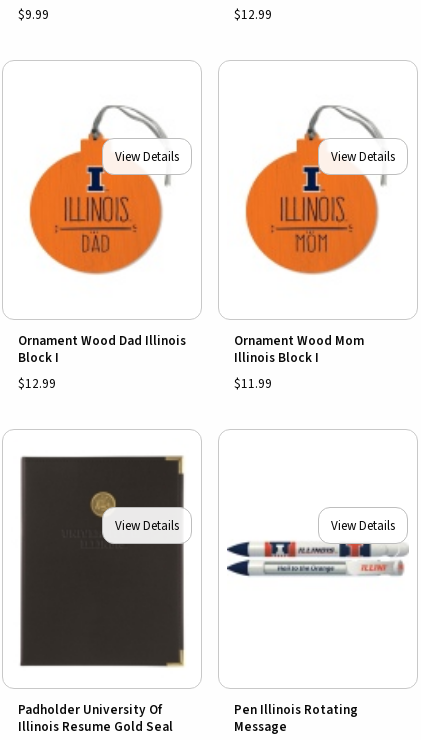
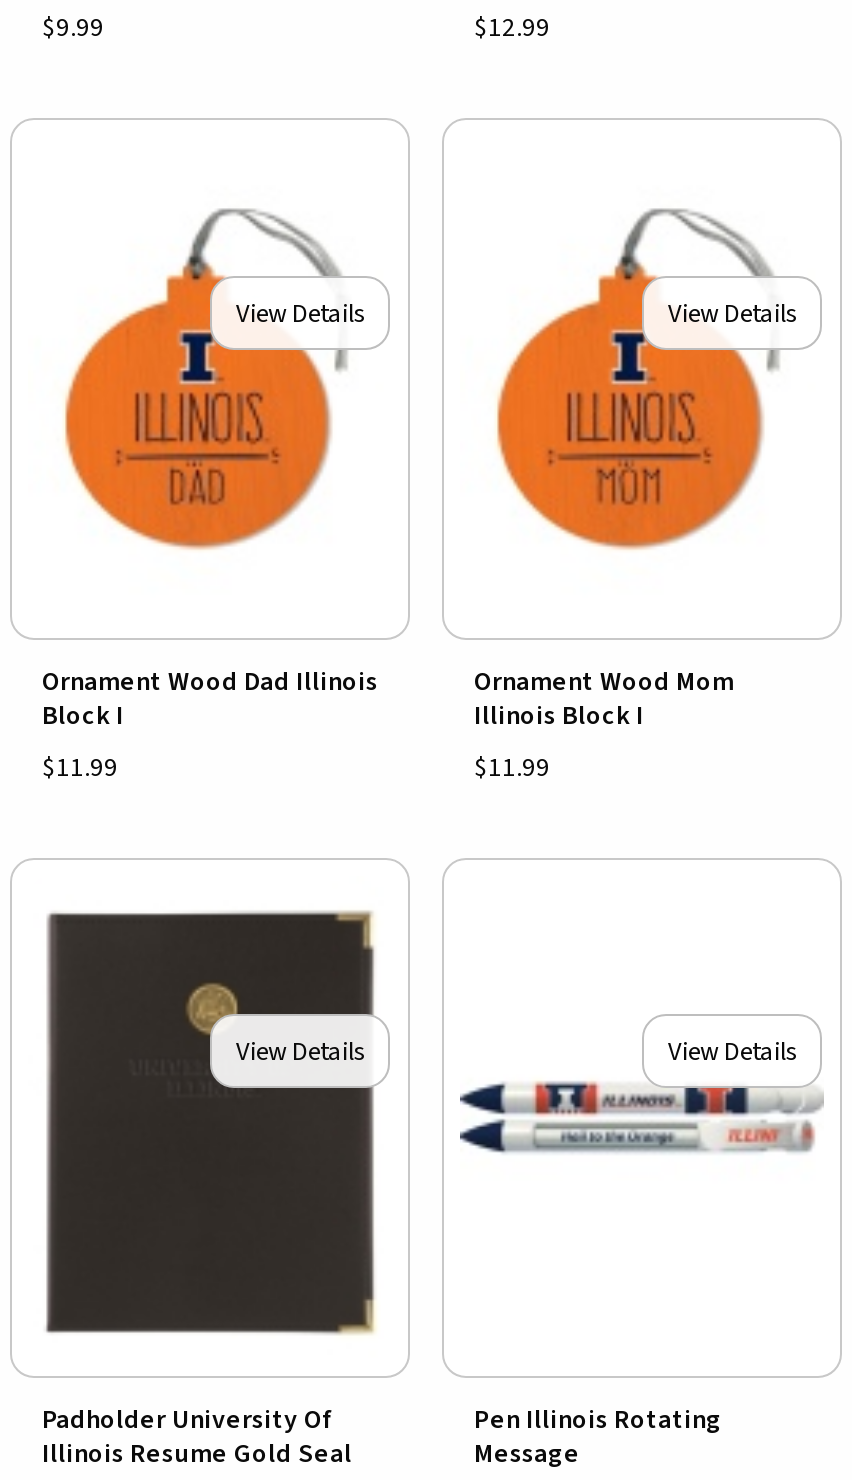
- $12.99
+ $11.99
